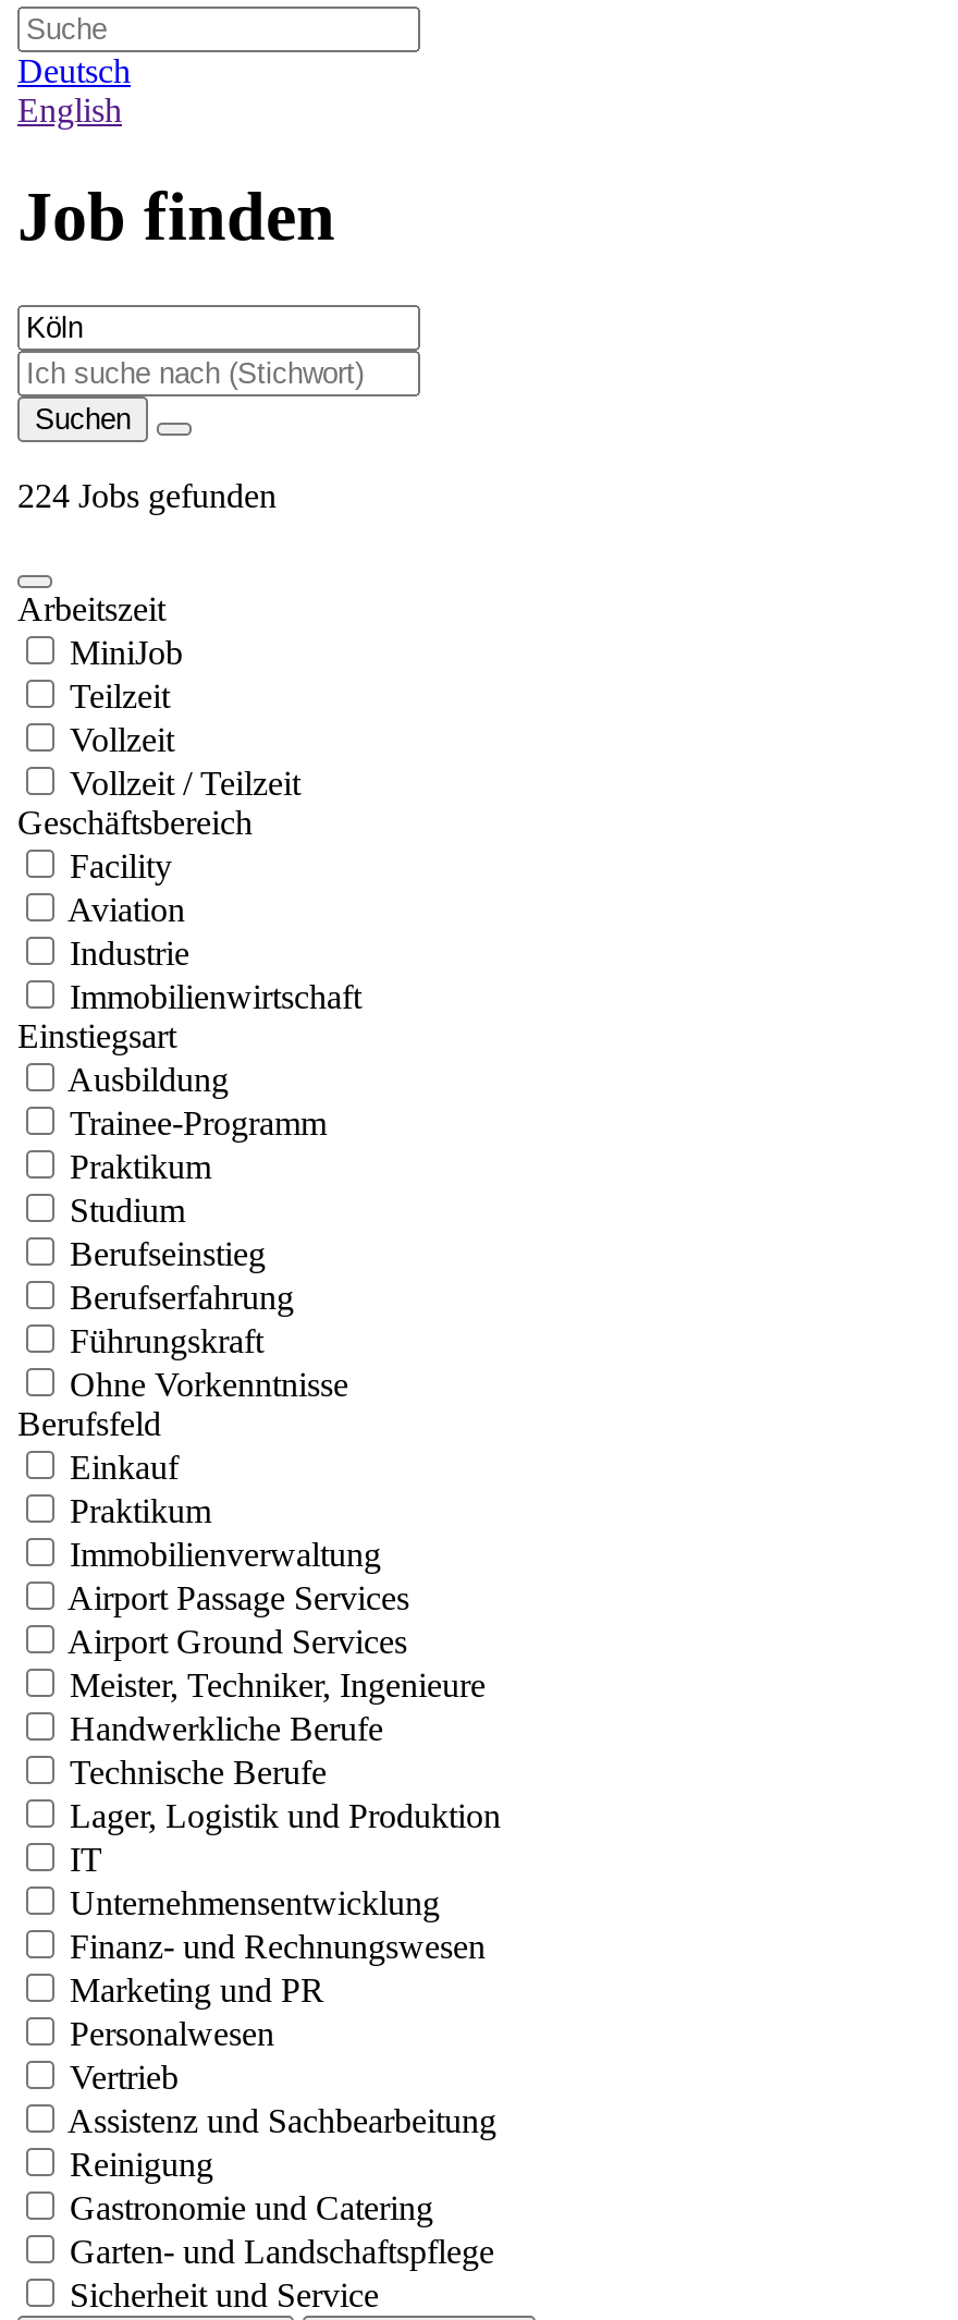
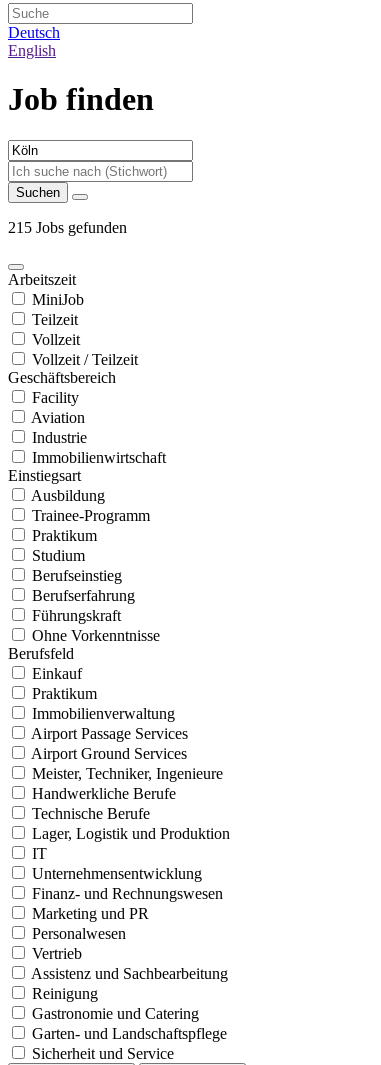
- 224 Jobs gefunden
+ 215 Jobs gefunden
